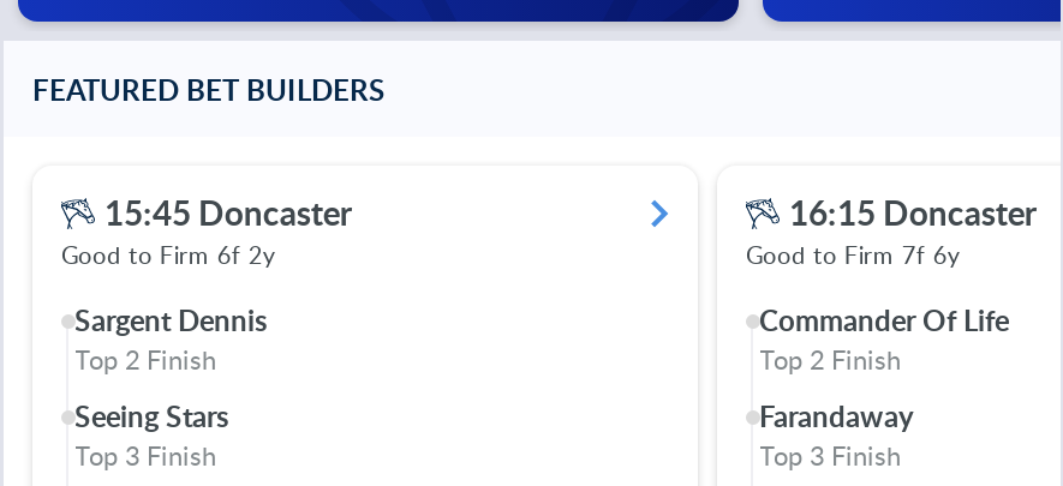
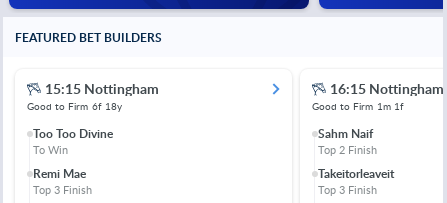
- 15:45 Doncaster
- Good to Firm 6f 2y
+ 15:15 Nottingham
+ Good to Firm 6f 18y

- 16:15 Doncaster
- Good to Firm 7f 6y
+ 16:15 Nottingham
+ Good to Firm 1m 1f

- Sargent Dennis
- Top 2 Finish
+ Too Too Divine
+ To Win

- Commander Of Life
+ Sahm Naif

- Seeing Stars
+ Remi Mae

- Farandaway
+ Takeitorleaveit
